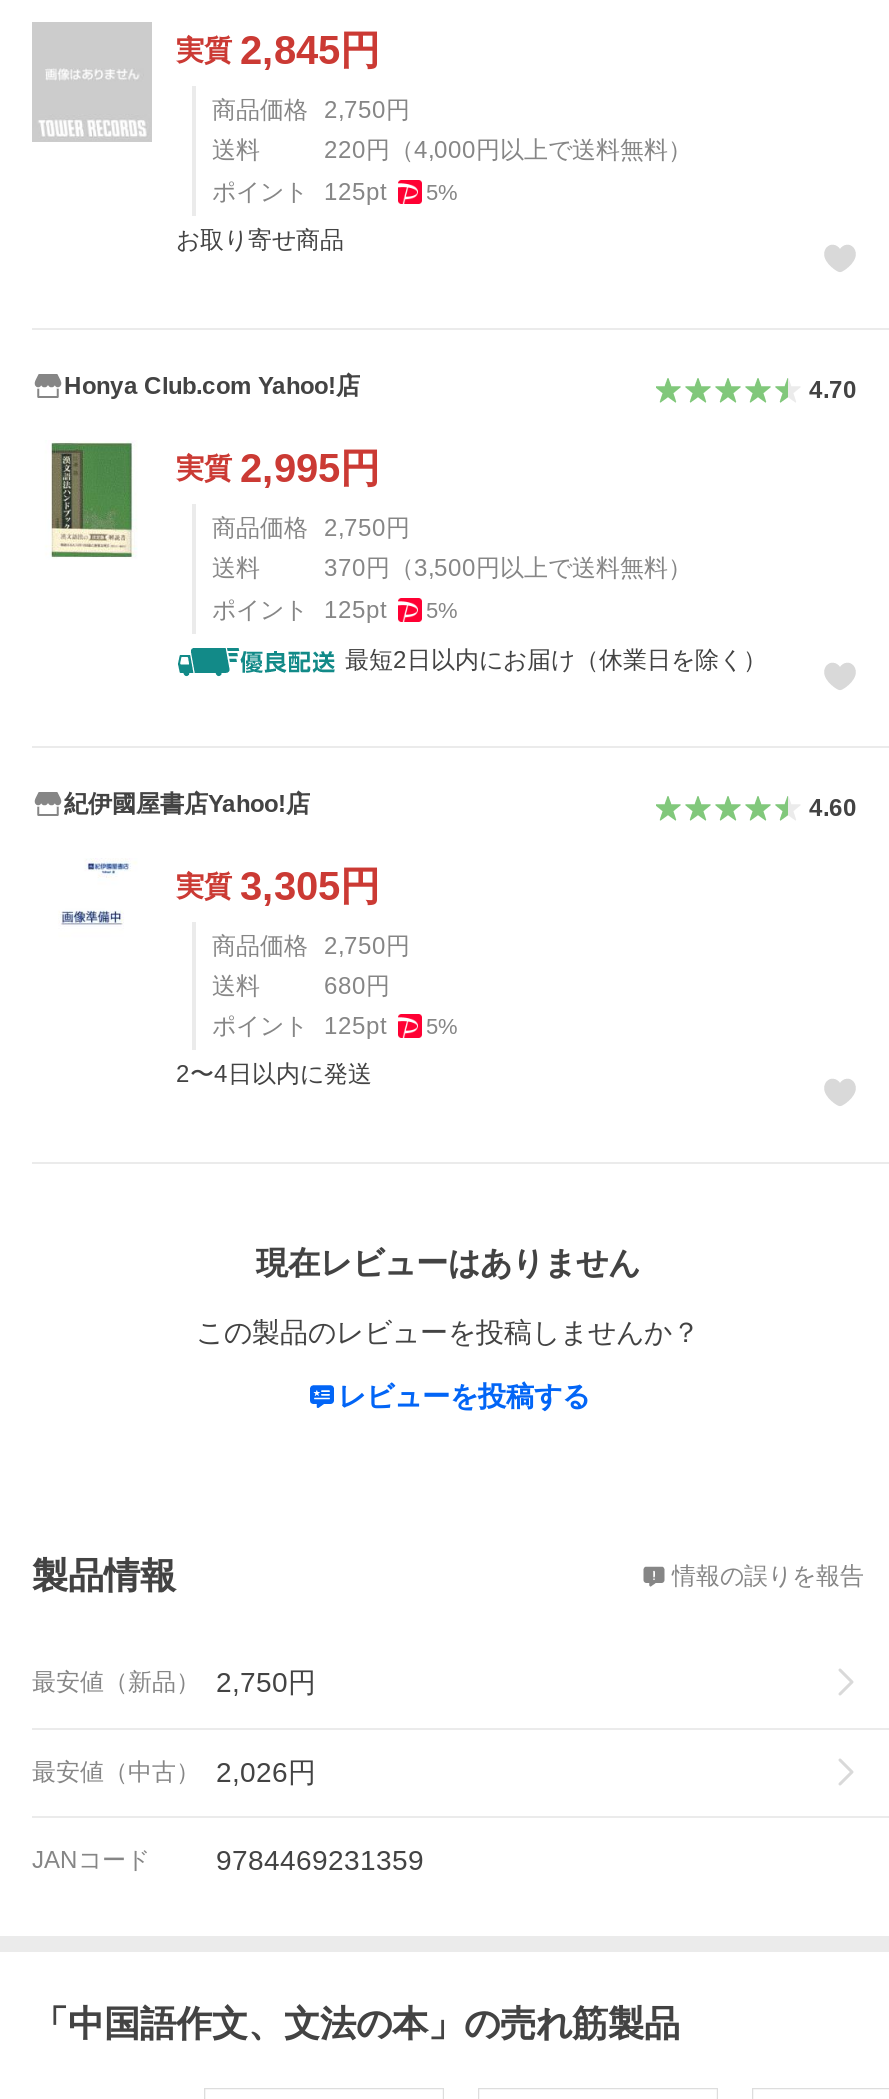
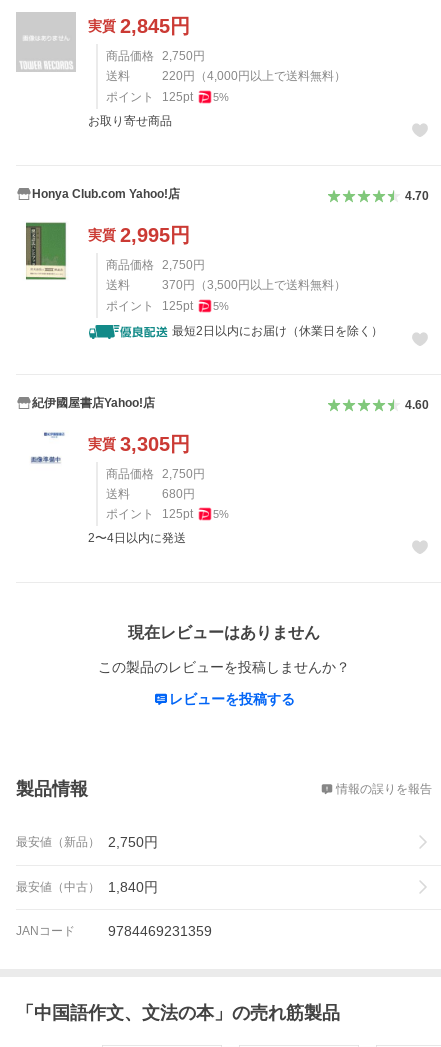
- 最安値（中古） 2,026円
+ 最安値（中古） 1,840円
